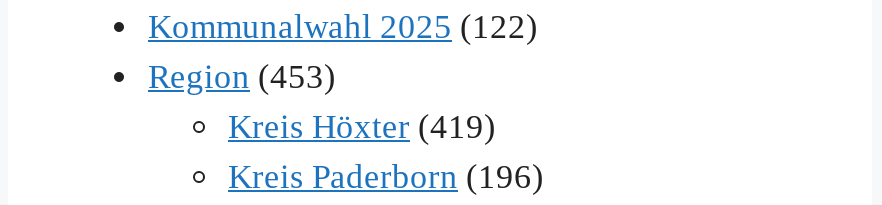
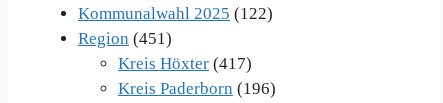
- Region (453)
+ Region (451)

- Kreis Höxter (419)
+ Kreis Höxter (417)
